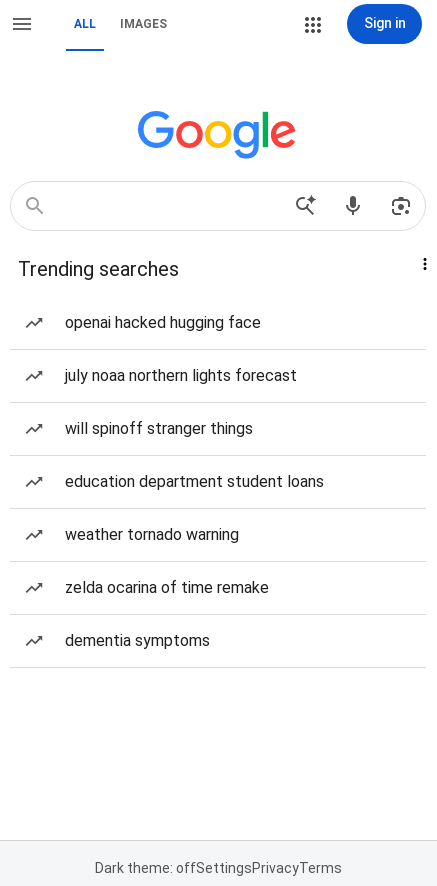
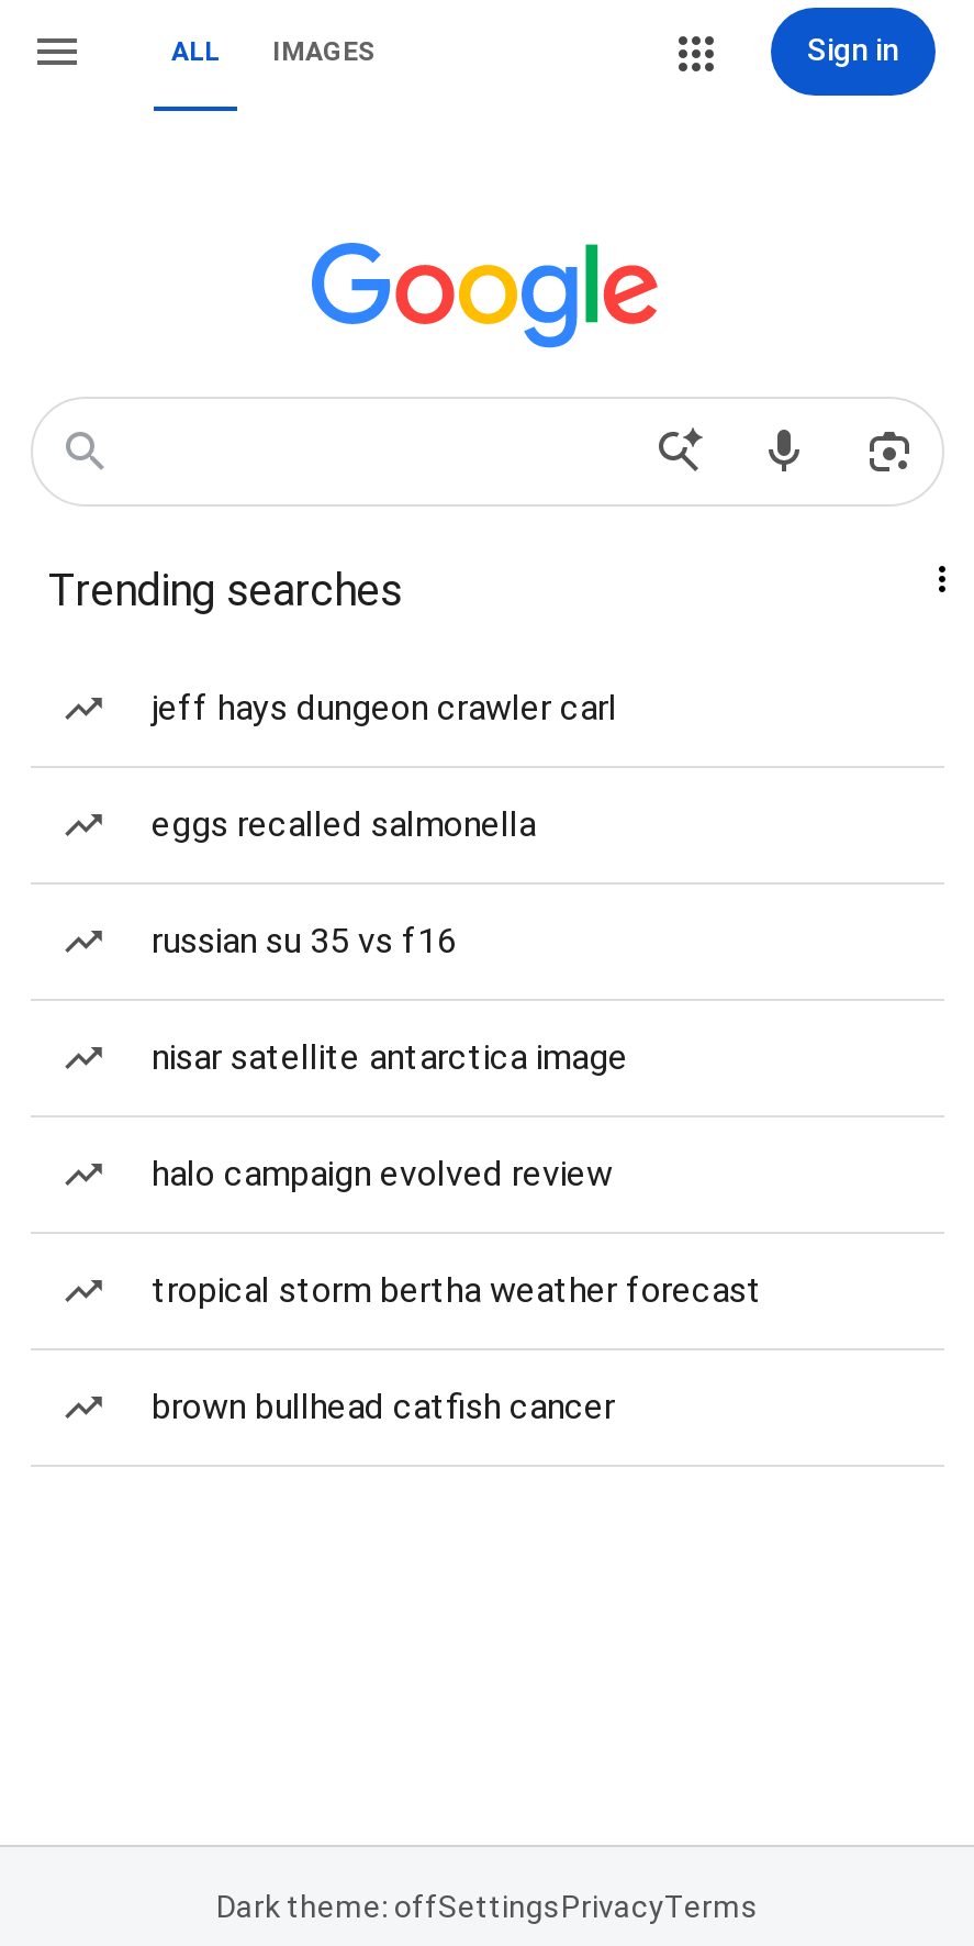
- openai hacked hugging face
+ jeff hays dungeon crawler carl

- july noaa northern lights forecast
+ eggs recalled salmonella

- will spinoff stranger things
+ russian su 35 vs f16

- education department student loans
+ nisar satellite antarctica image

- weather tornado warning
+ halo campaign evolved review

- zelda ocarina of time remake
+ tropical storm bertha weather forecast

- dementia symptoms
+ brown bullhead catfish cancer
